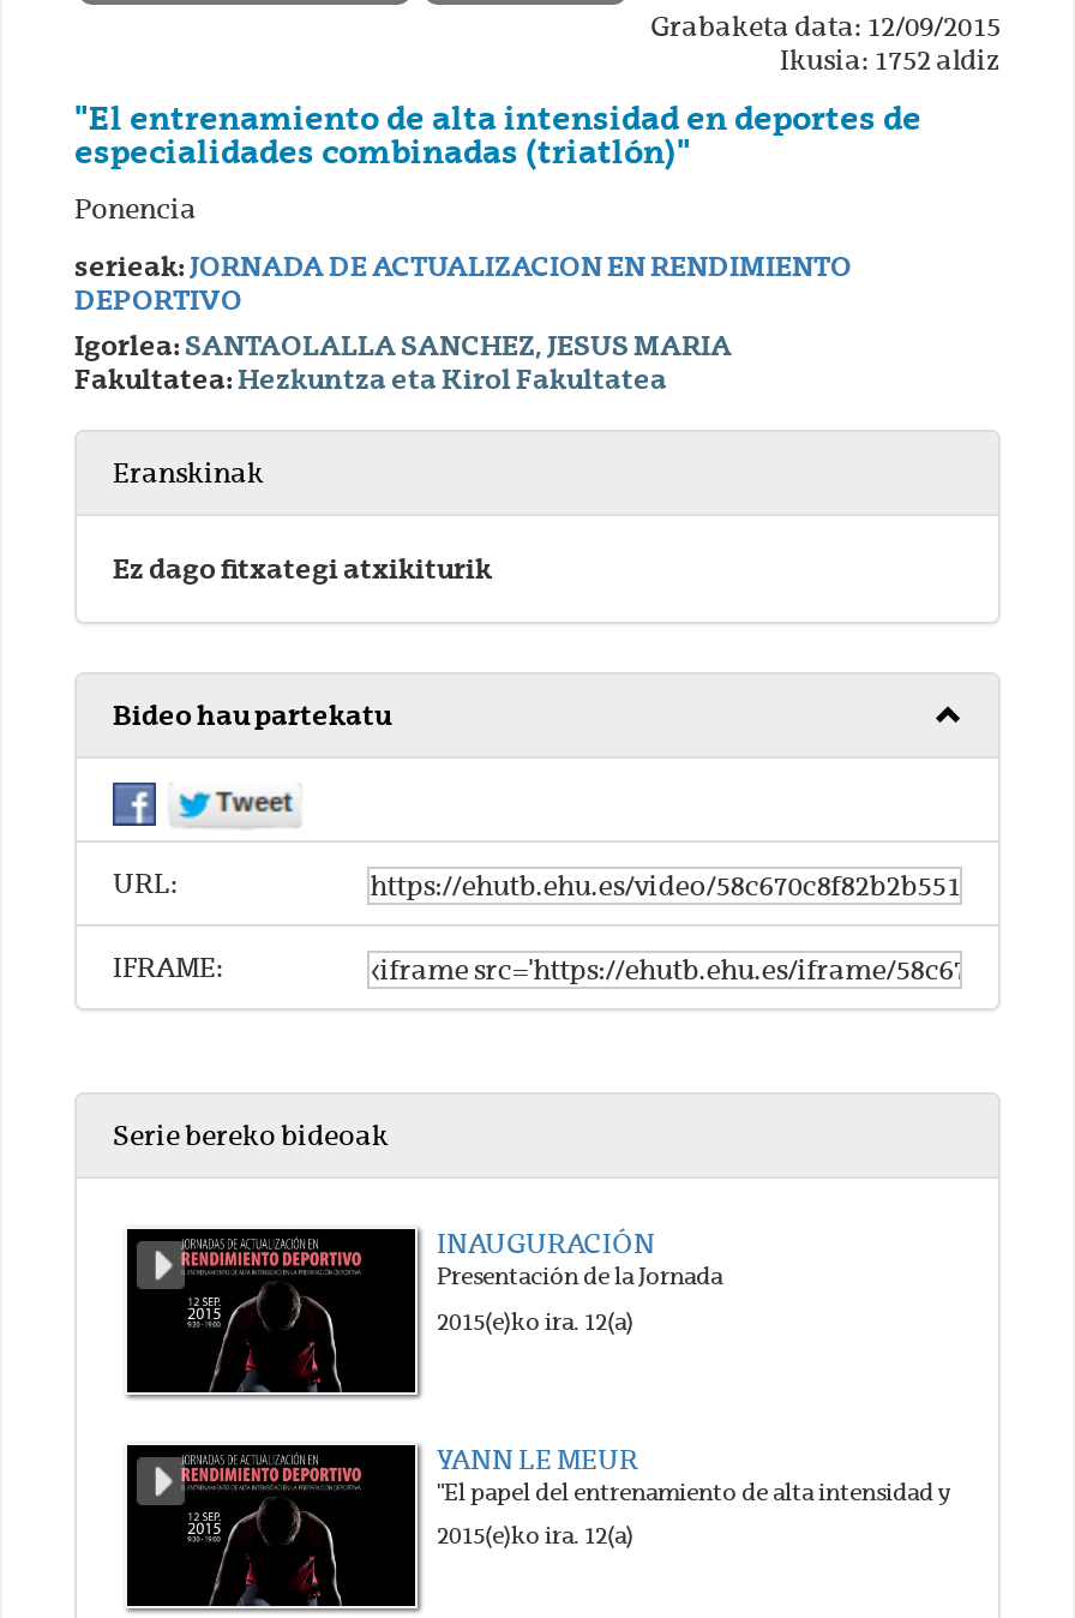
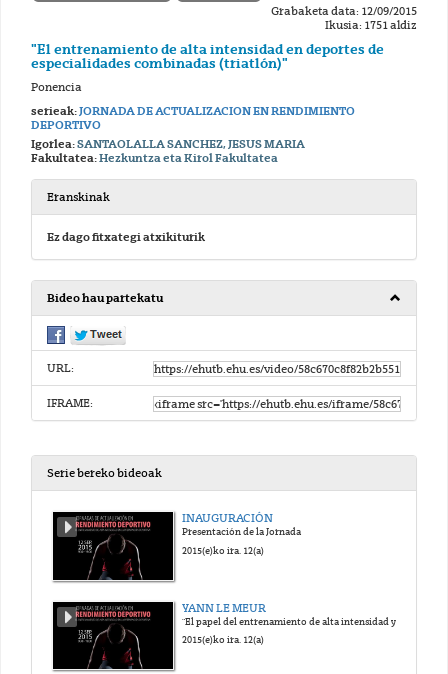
- Ikusia: 1752 aldiz
+ Ikusia: 1751 aldiz
